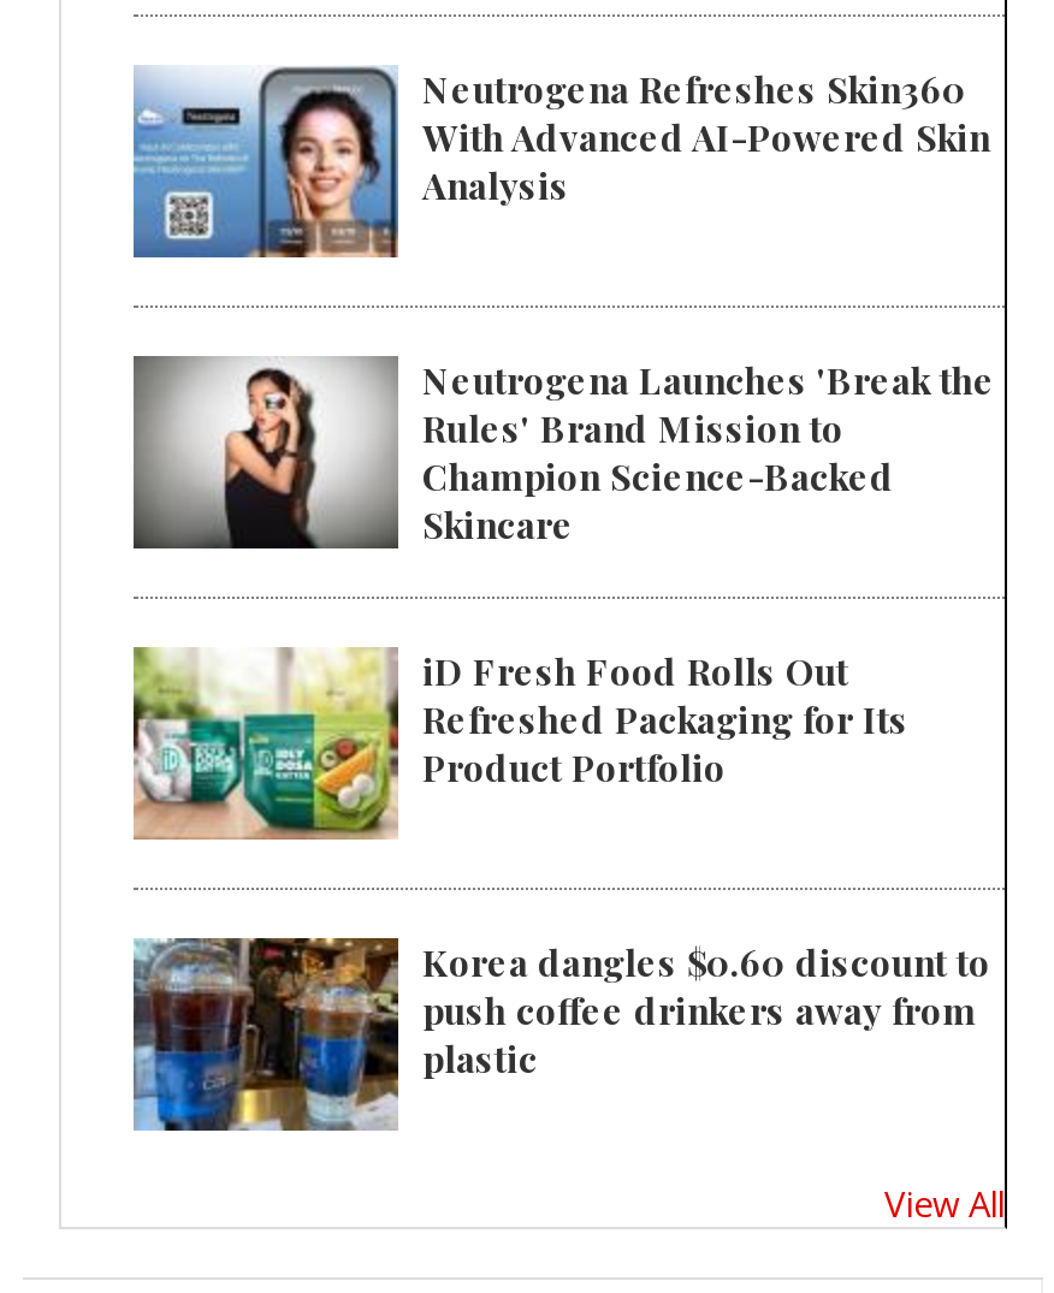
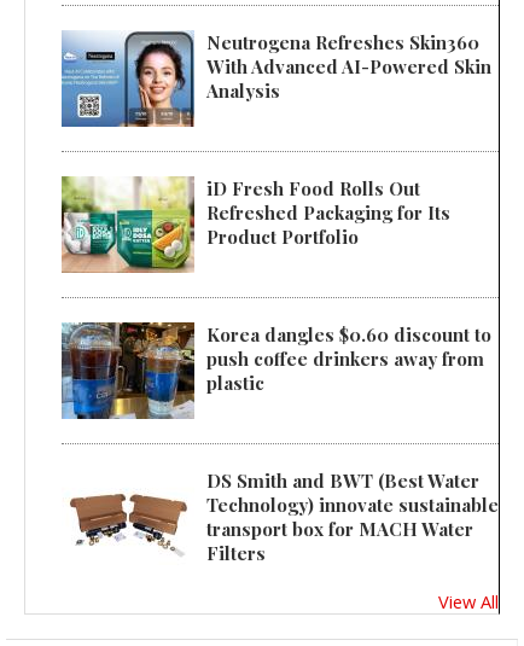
- [image]
- Neutrogena Launches 'Break the
- Rules' Brand Mission to
- Champion Science-Backed
- Skincare

moved up: [image] | iD Fresh Food Rolls Out | Refreshed Packaging for Its | Product Portfolio | Korea dangles $0.60 discount to | push coffee drinkers away from | plastic

+ [image]
+ DS Smith and BWT (Best Water
+ Technology) innovate sustainable
+ transport box for MACH Water
+ Filters
